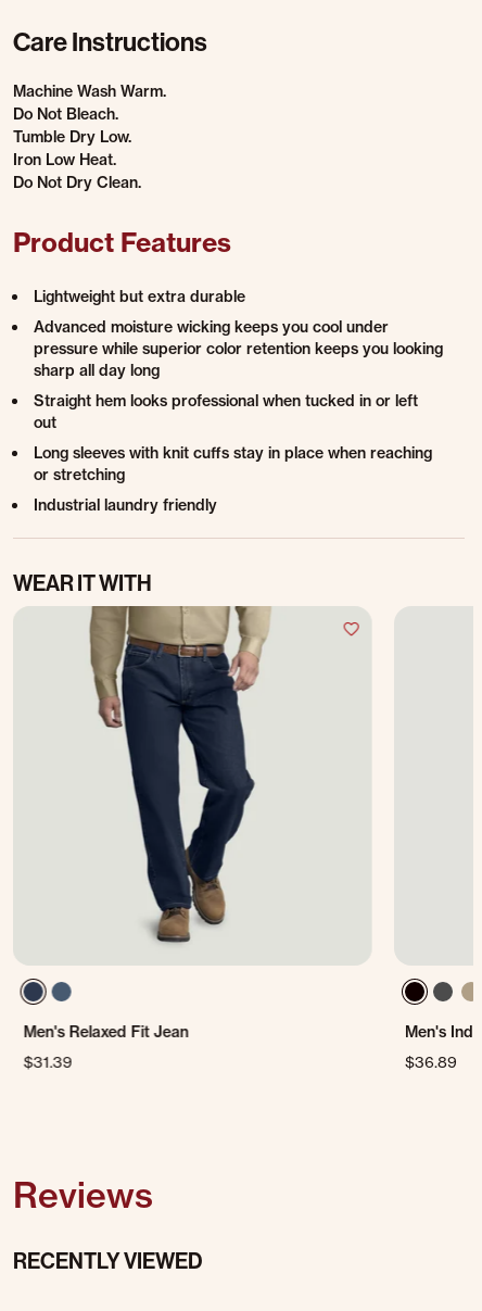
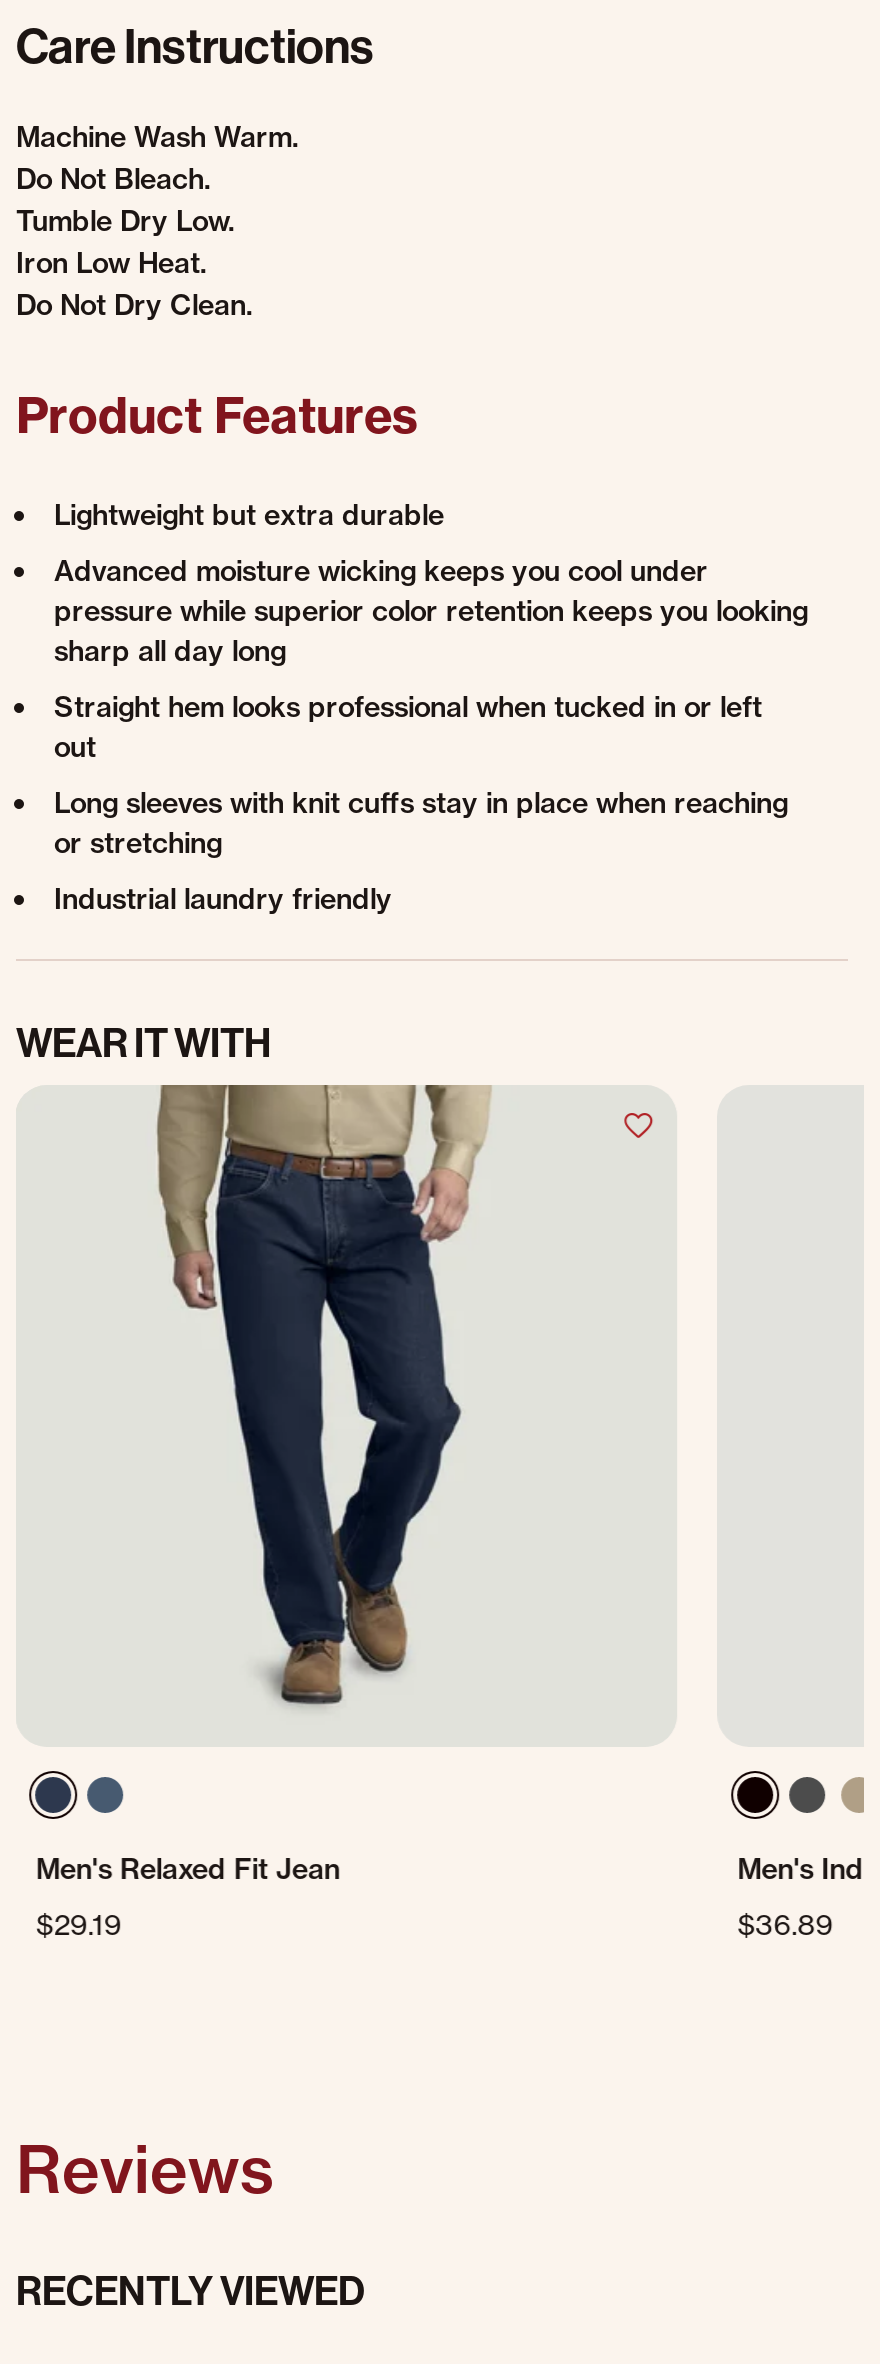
- $31.39
+ $29.19
